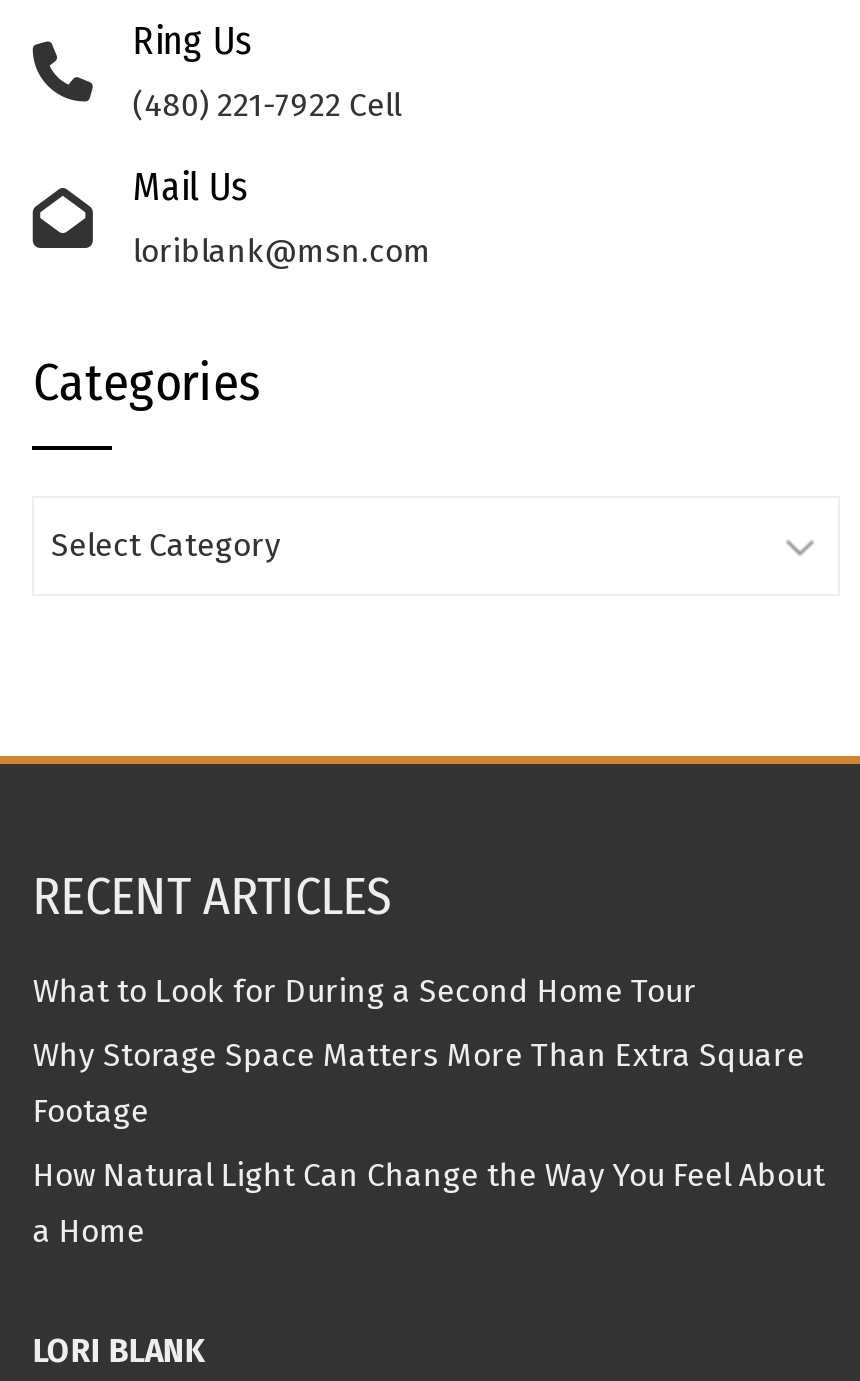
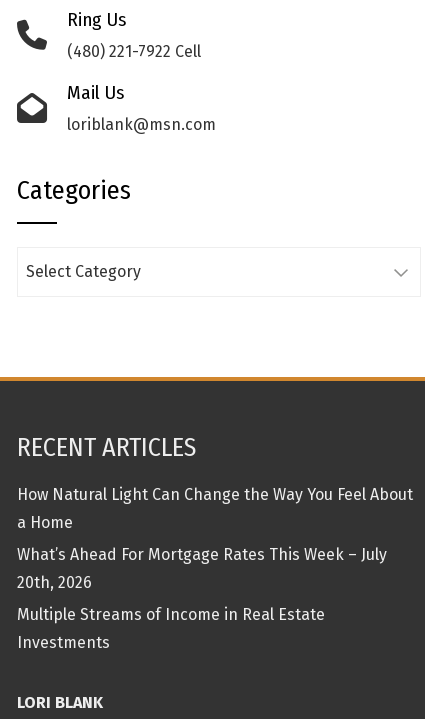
- What to Look for During a Second Home Tour
- Why Storage Space Matters More Than Extra Square
- Footage

moved up: How Natural Light Can Change the Way You Feel About | a Home

+ What’s Ahead For Mortgage Rates This Week – July
+ 20th, 2026
+ Multiple Streams of Income in Real Estate
+ Investments
